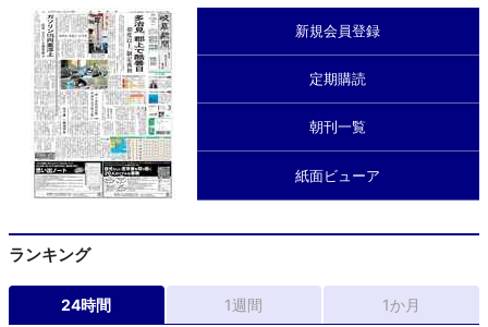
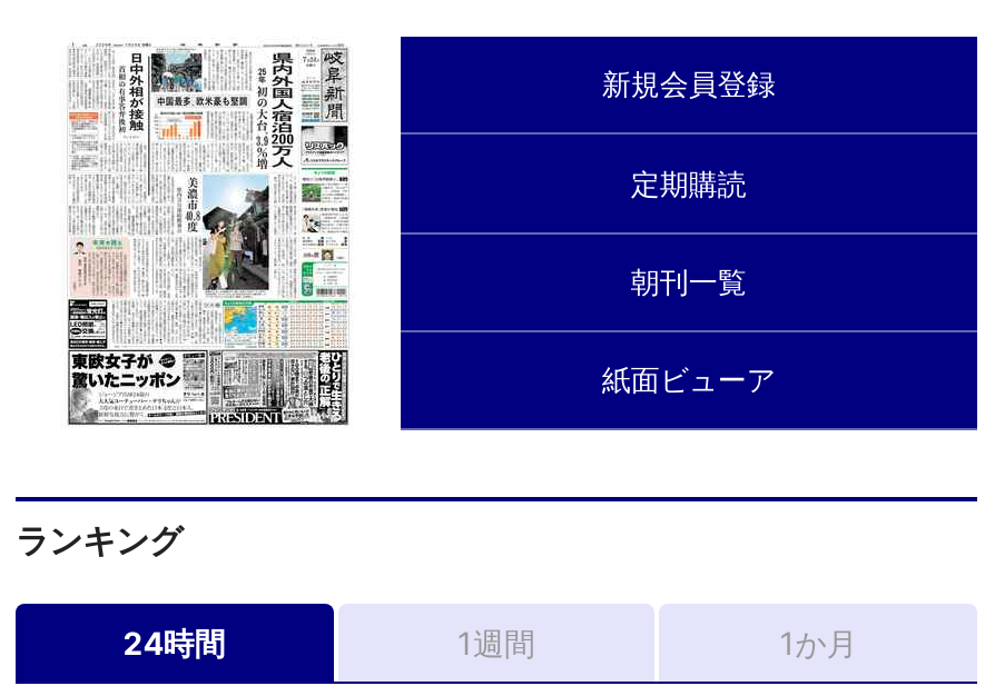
- [image]
+ [image]
